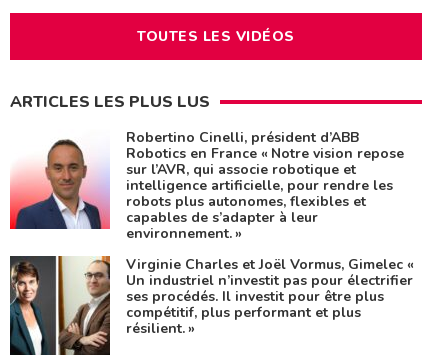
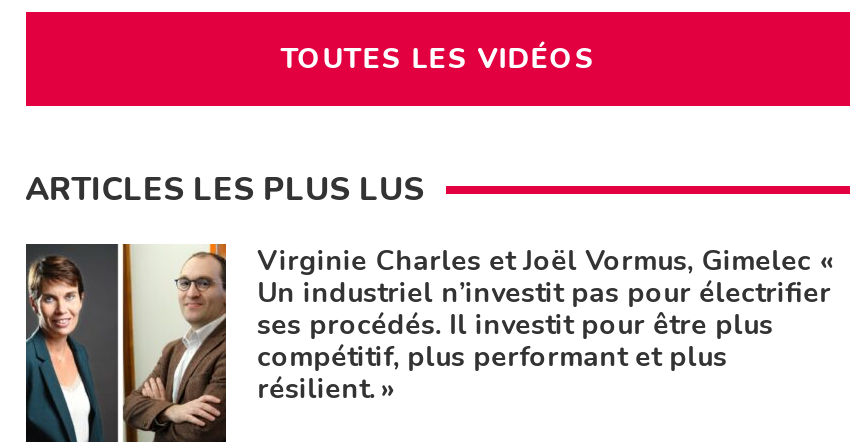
- [image]
- Robertino Cinelli, président d’ABB
- Robotics en France « Notre vision repose
- sur l’AVR, qui associe robotique et
- intelligence artificielle, pour rendre les
- robots plus autonomes, flexibles et
- capables de s’adapter à leur
- environnement. »
